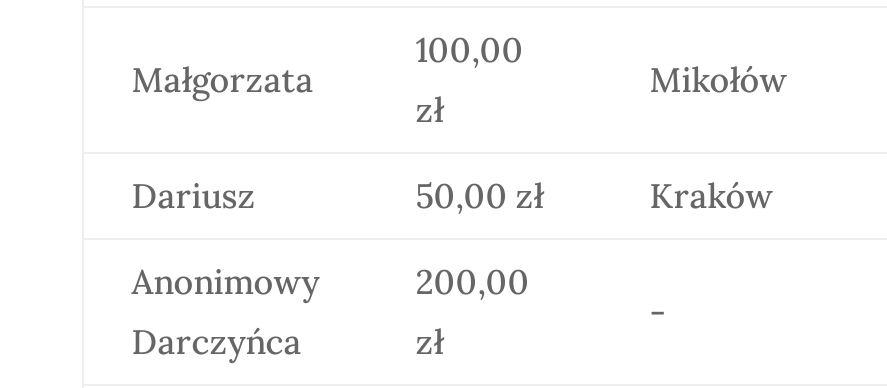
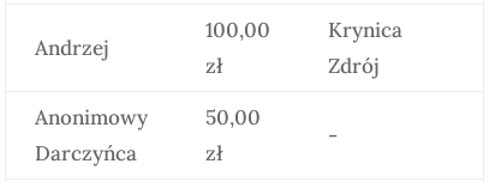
- Małgorzata
+ Andrzej

- Mikołów
- Dariusz
- 50,00 zł
- Kraków
+ Krynica
+ Zdrój

- 200,00
+ 50,00
